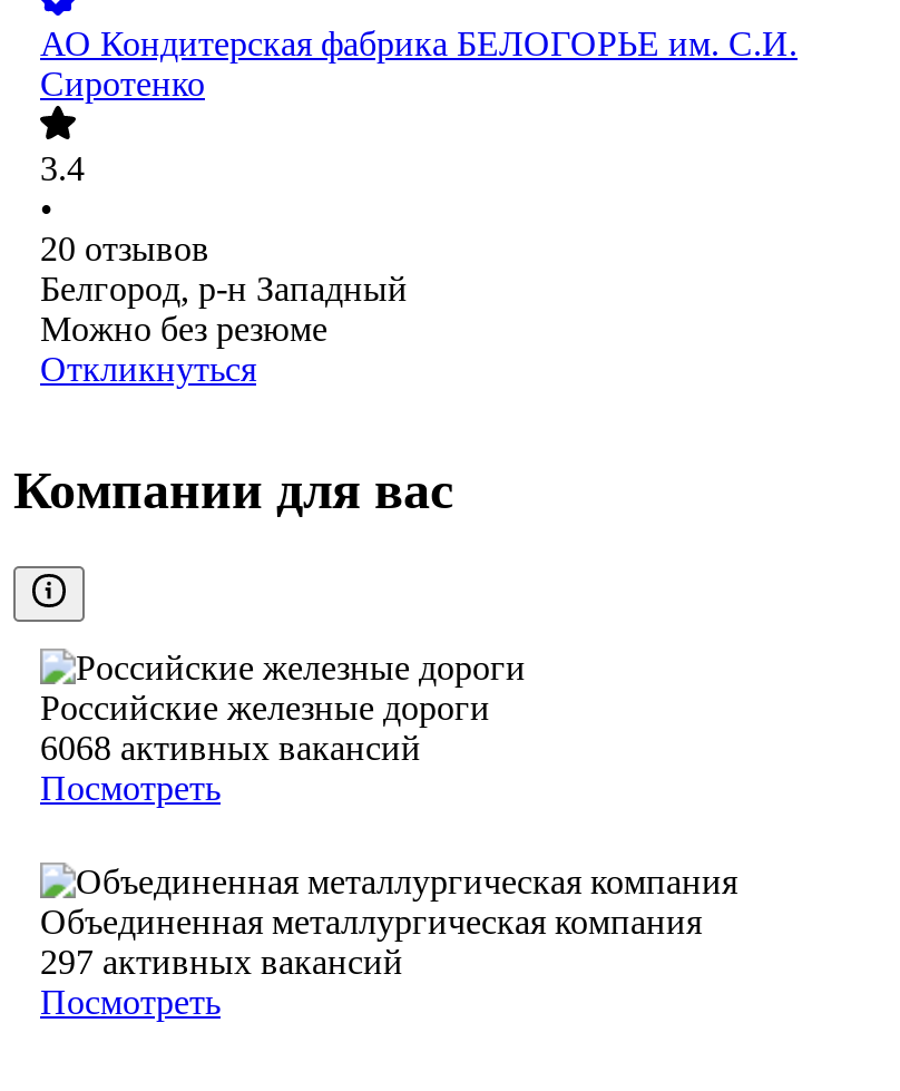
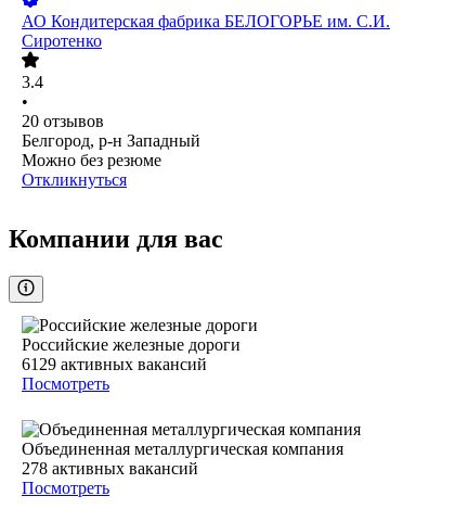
- 6068 активных вакансий
+ 6129 активных вакансий

- 297 активных вакансий
+ 278 активных вакансий
